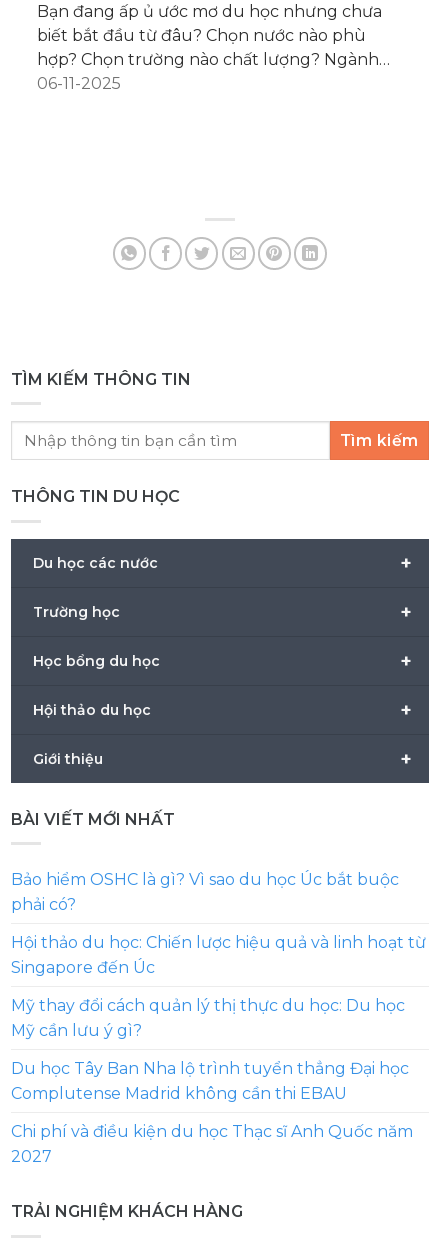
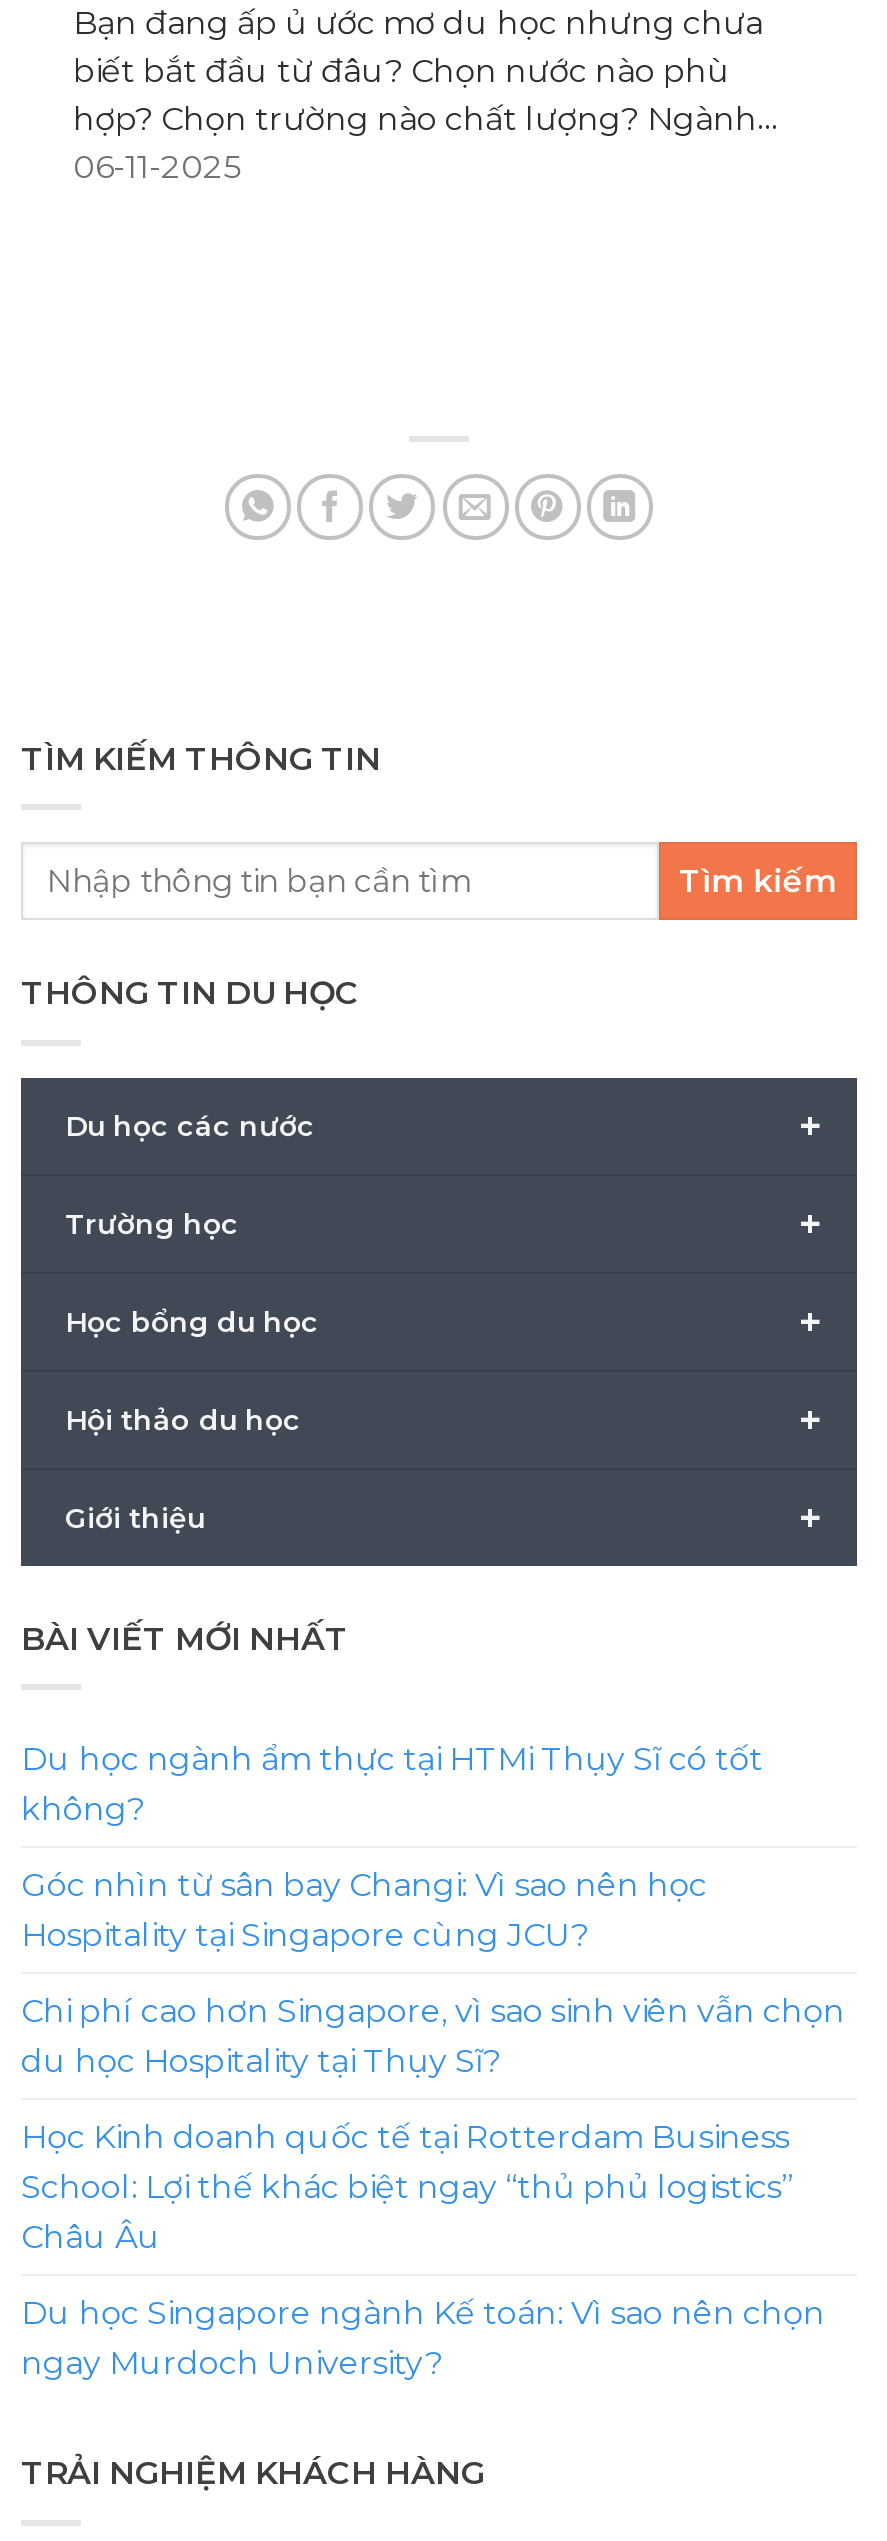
- Bảo hiểm OSHC là gì? Vì sao du học Úc bắt buộc
- phải có?
+ Du học ngành ẩm thực tại HTMi Thụy Sĩ có tốt
+ không?

- Hội thảo du học: Chiến lược hiệu quả và linh hoạt từ
- Singapore đến Úc
+ Góc nhìn từ sân bay Changi: Vì sao nên học
+ Hospitality tại Singapore cùng JCU?

- Mỹ thay đổi cách quản lý thị thực du học: Du học
- Mỹ cần lưu ý gì?
+ Chi phí cao hơn Singapore, vì sao sinh viên vẫn chọn
+ du học Hospitality tại Thụy Sĩ?

- Du học Tây Ban Nha lộ trình tuyển thẳng Đại học
- Complutense Madrid không cần thi EBAU
+ Học Kinh doanh quốc tế tại Rotterdam Business
+ School: Lợi thế khác biệt ngay “thủ phủ logistics”
+ Châu Âu

- Chi phí và điều kiện du học Thạc sĩ Anh Quốc năm
- 2027
+ Du học Singapore ngành Kế toán: Vì sao nên chọn
+ ngay Murdoch University?
